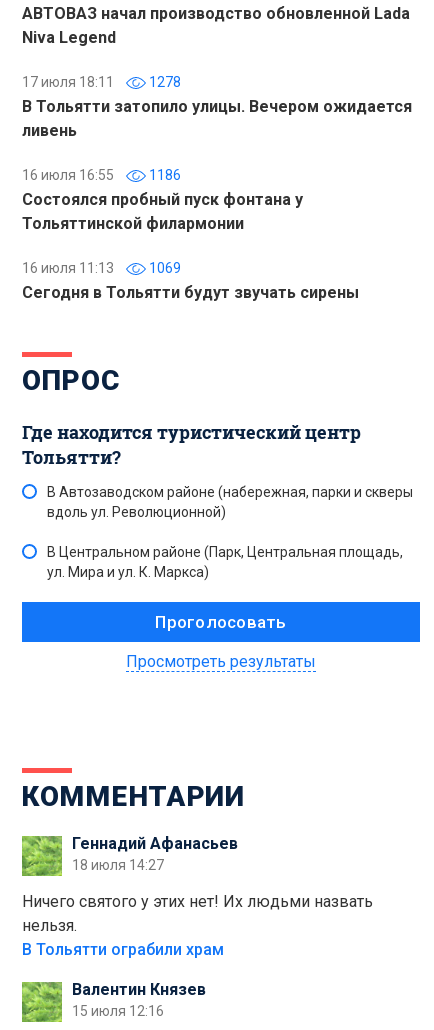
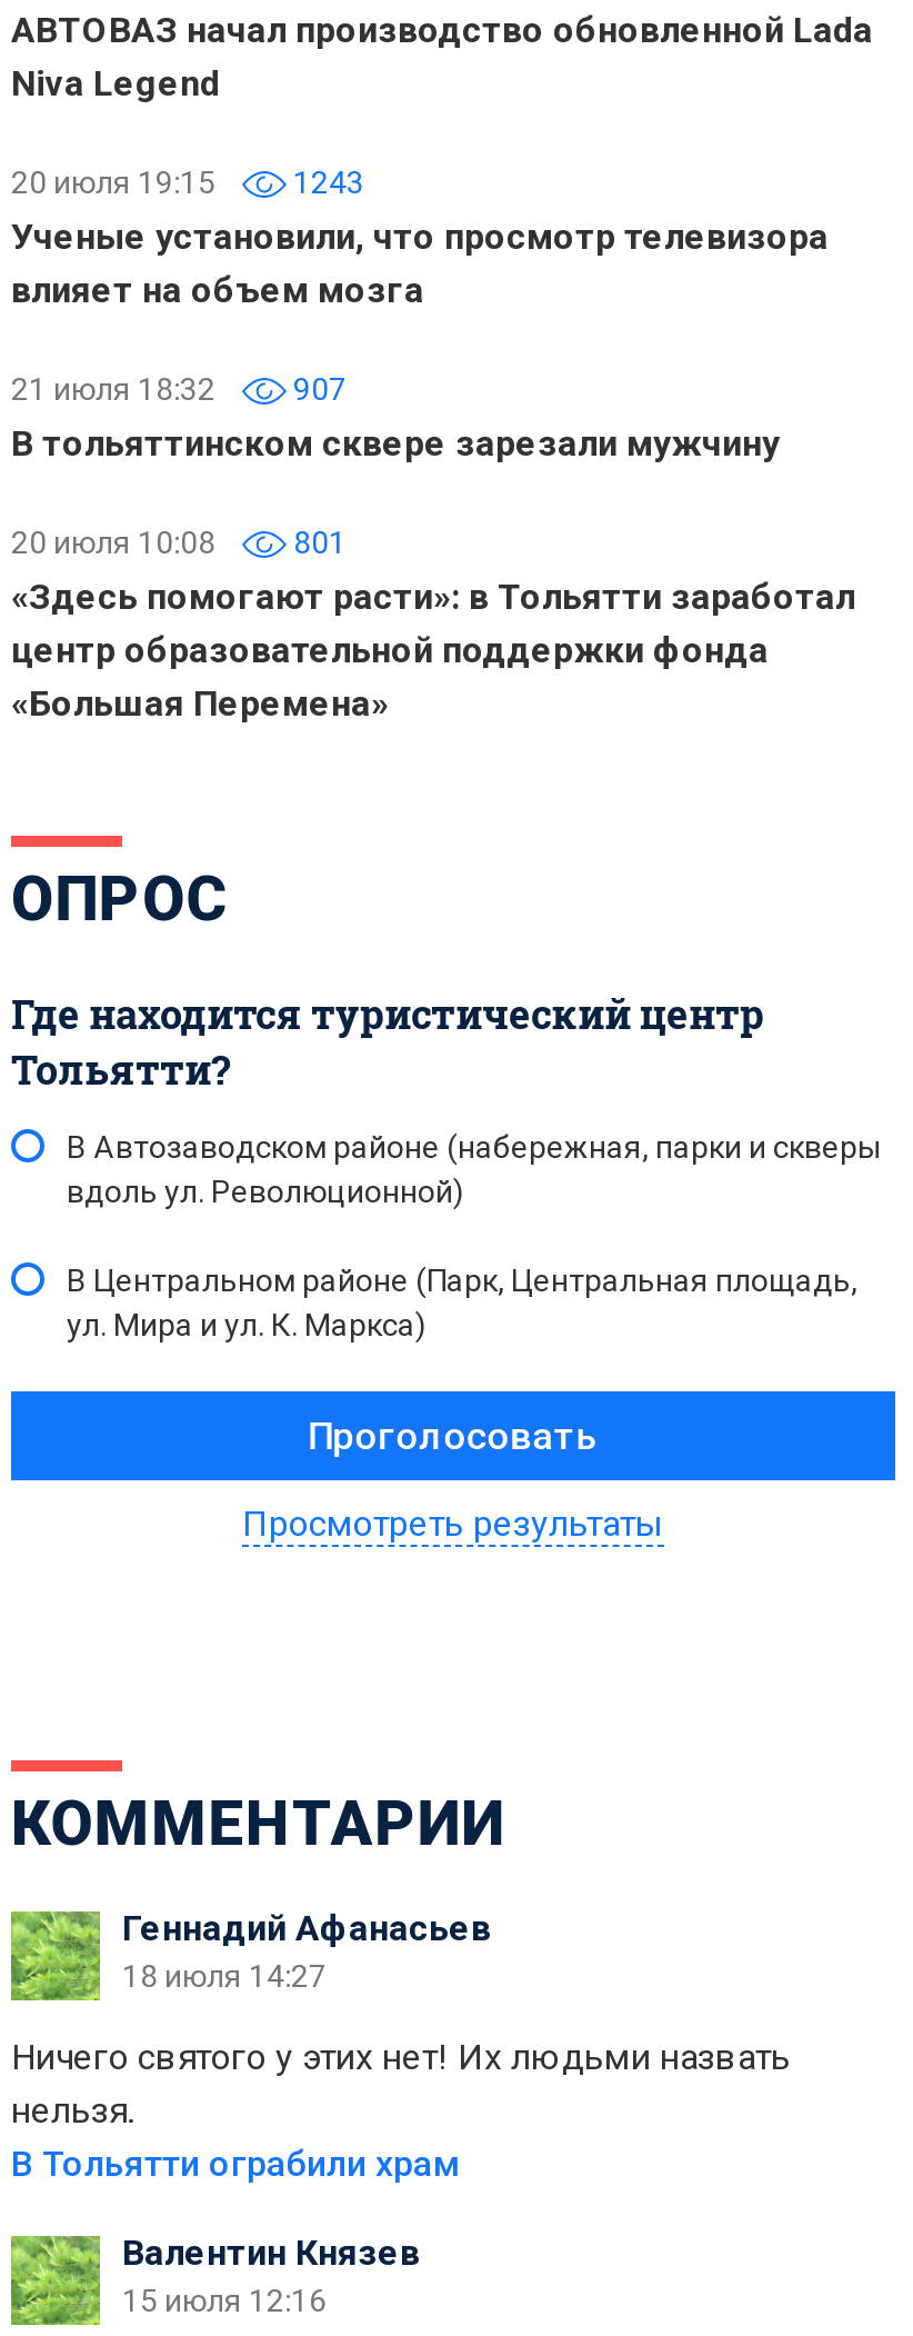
- 17 июля 18:11
- 1278
- В Тольятти затопило улицы. Вечером ожидается
- ливень
+ 20 июля 19:15
+ 1243
+ Ученые установили, что просмотр телевизора
+ влияет на объем мозга

- 16 июля 16:55
- 1186
- Состоялся пробный пуск фонтана у
- Тольяттинской филармонии
+ 21 июля 18:32
+ 907
+ В тольяттинском сквере зарезали мужчину

- 16 июля 11:13
- 1069
- Сегодня в Тольятти будут звучать сирены
+ 20 июля 10:08
+ 801
+ «Здесь помогают расти»: в Тольятти заработал
+ центр образовательной поддержки фонда
+ «Большая Перемена»
